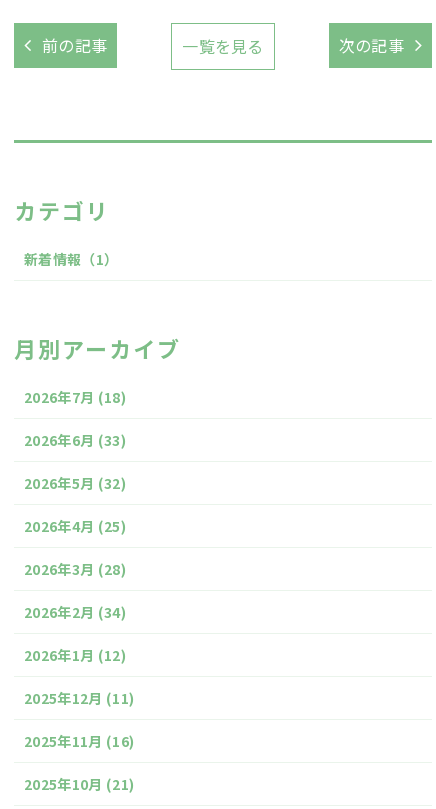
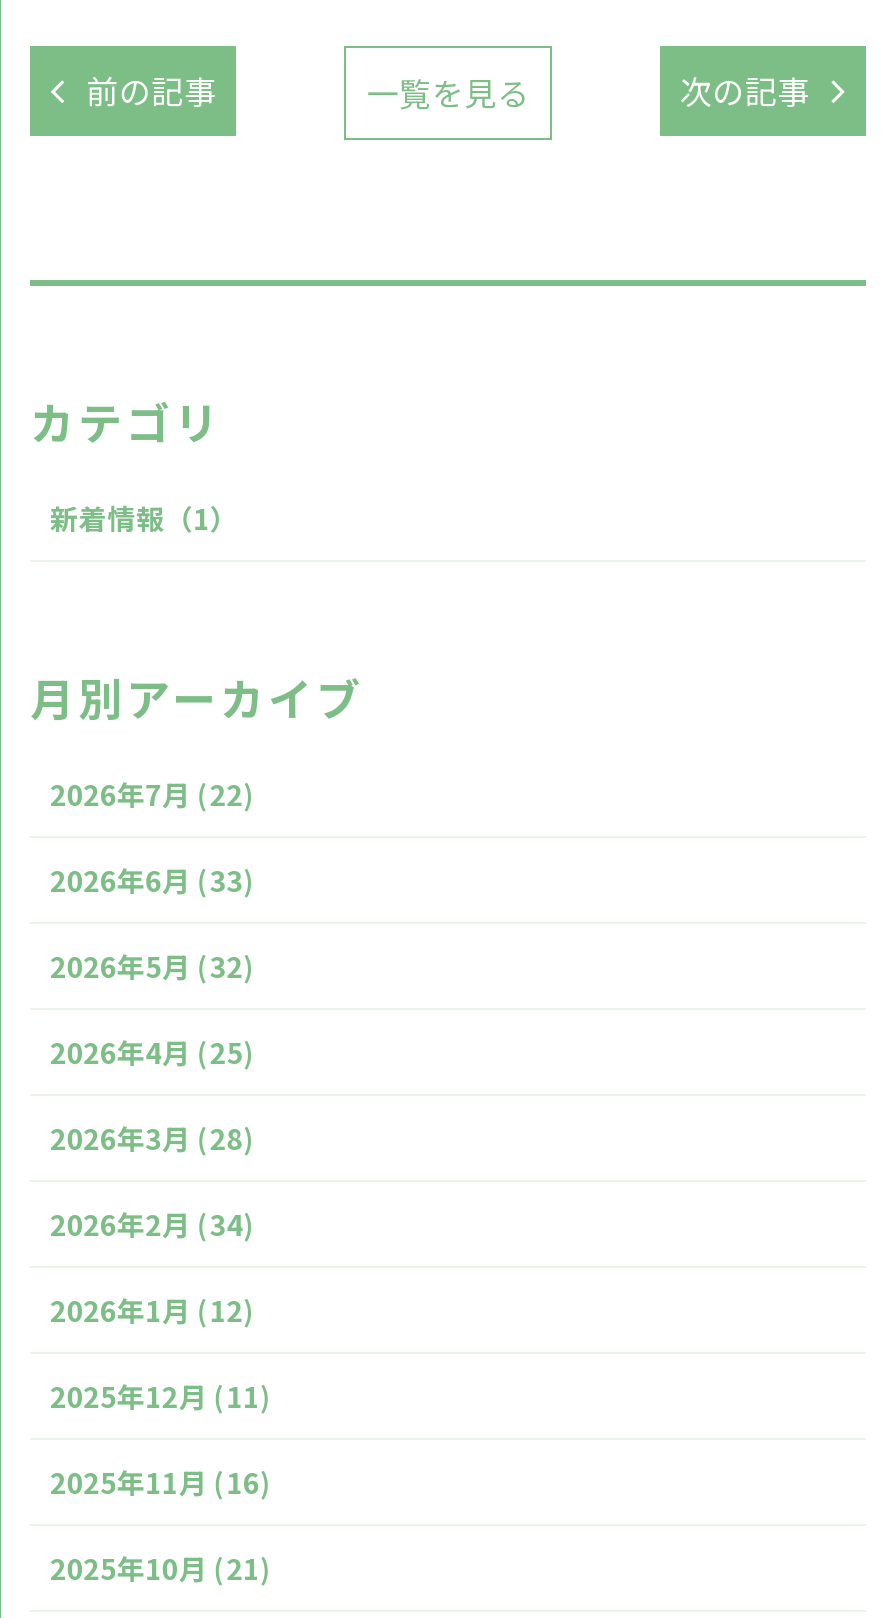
- 2026年7月(18)
+ 2026年7月(22)
